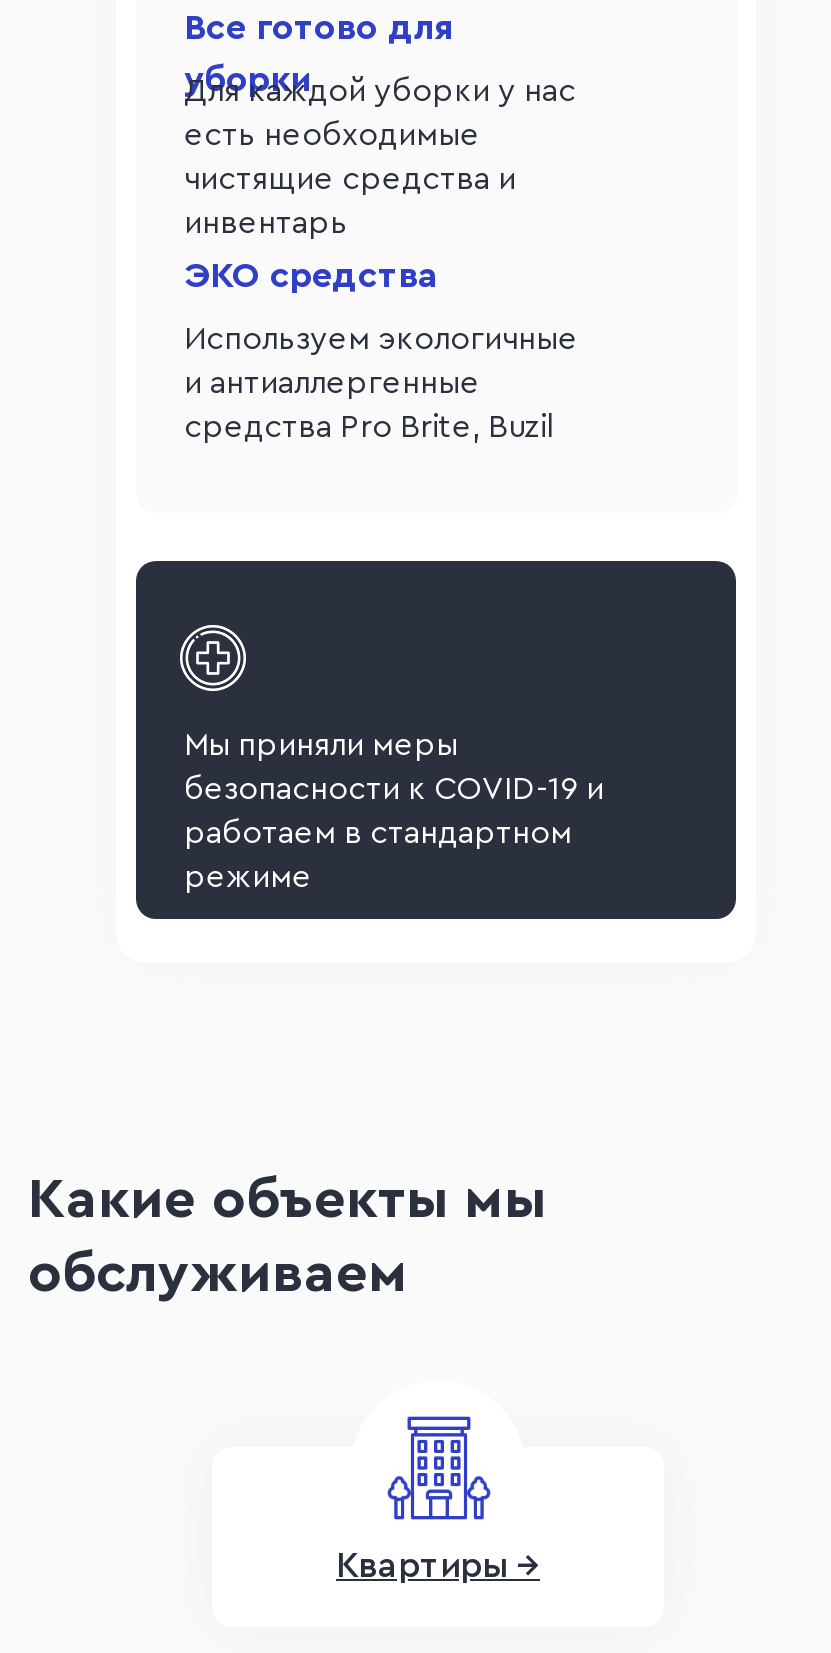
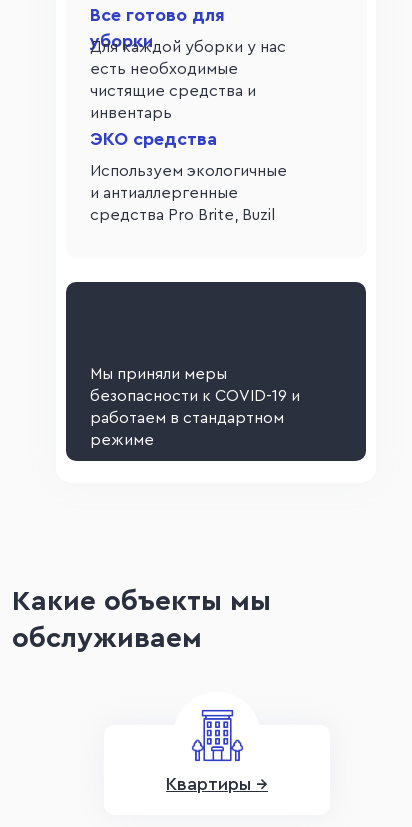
- [image]
